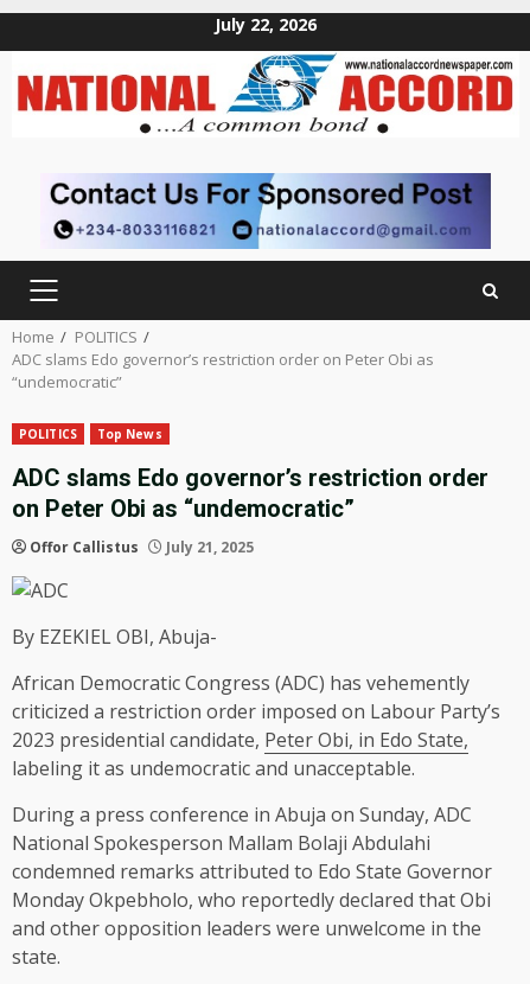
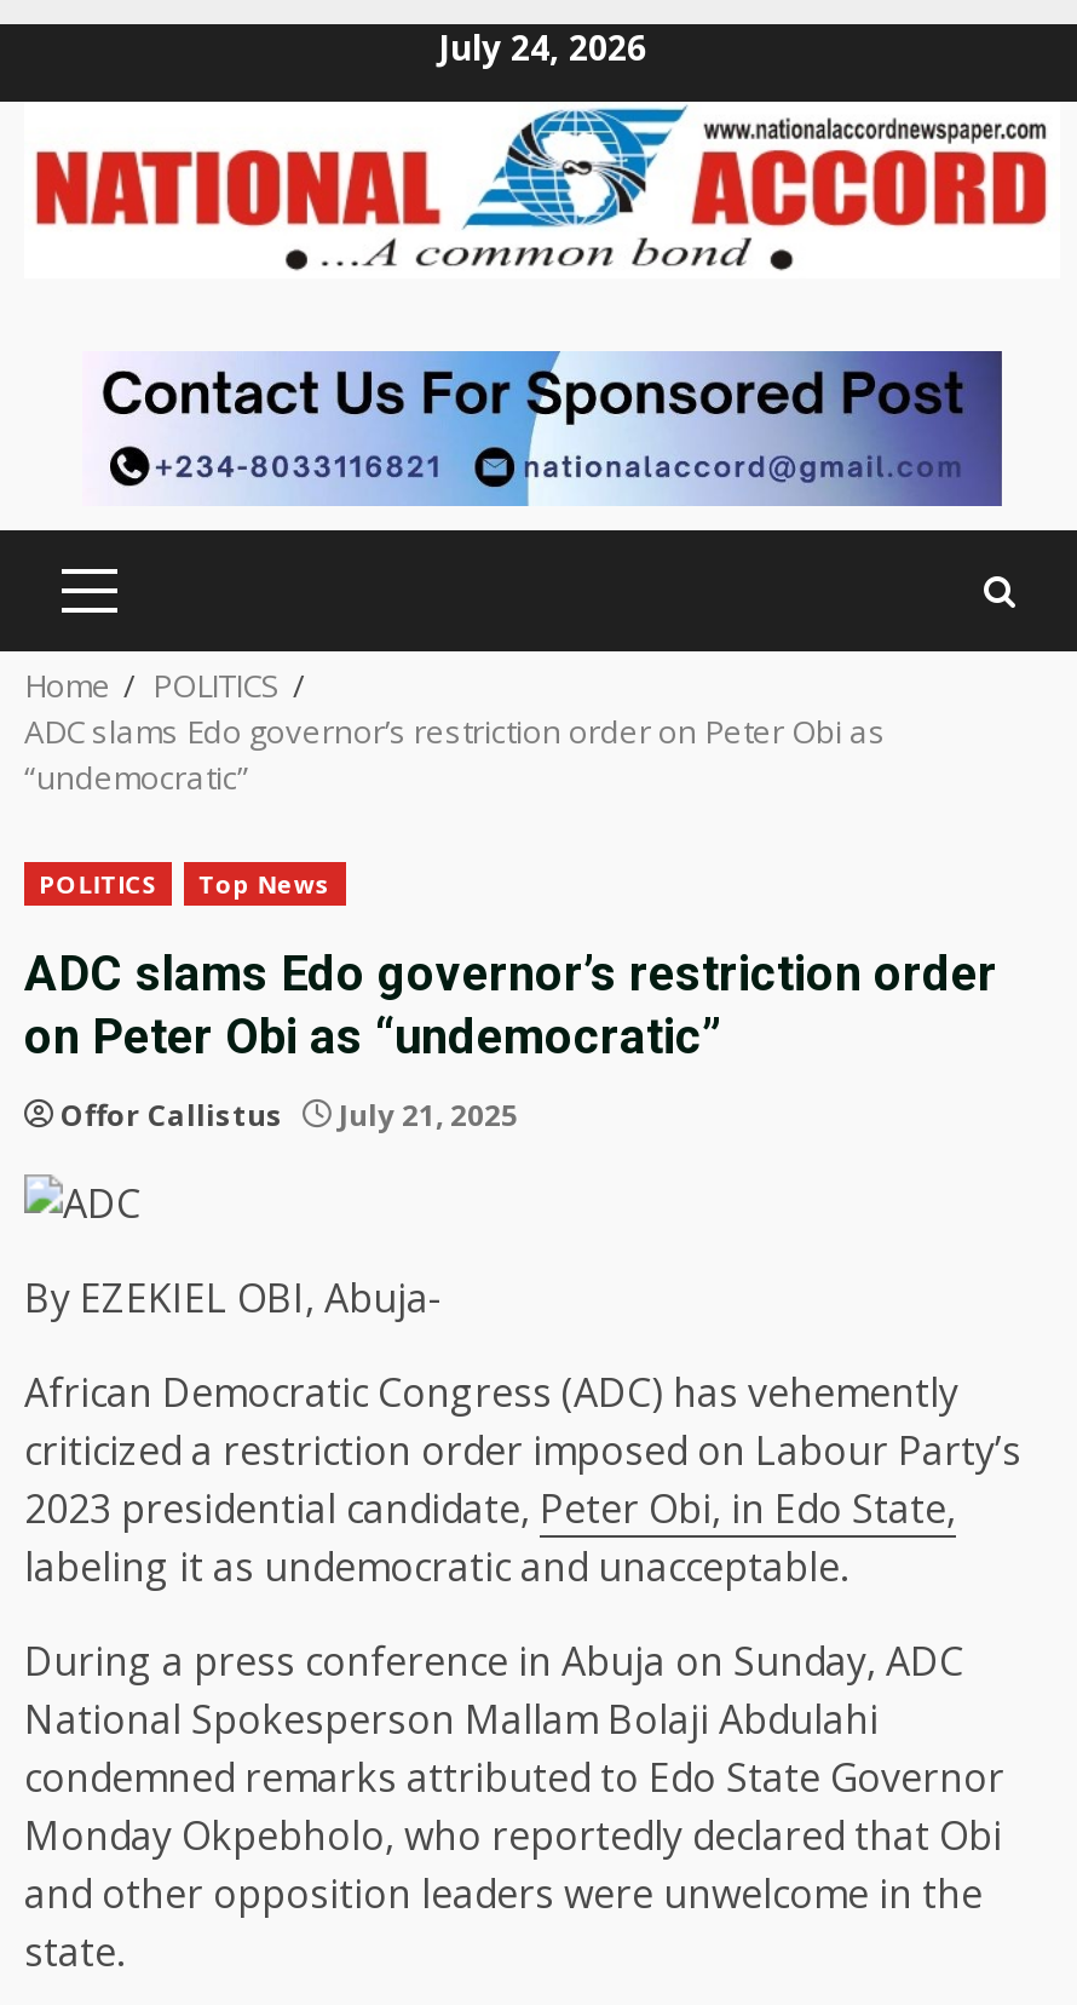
- July 22, 2026
+ July 24, 2026
